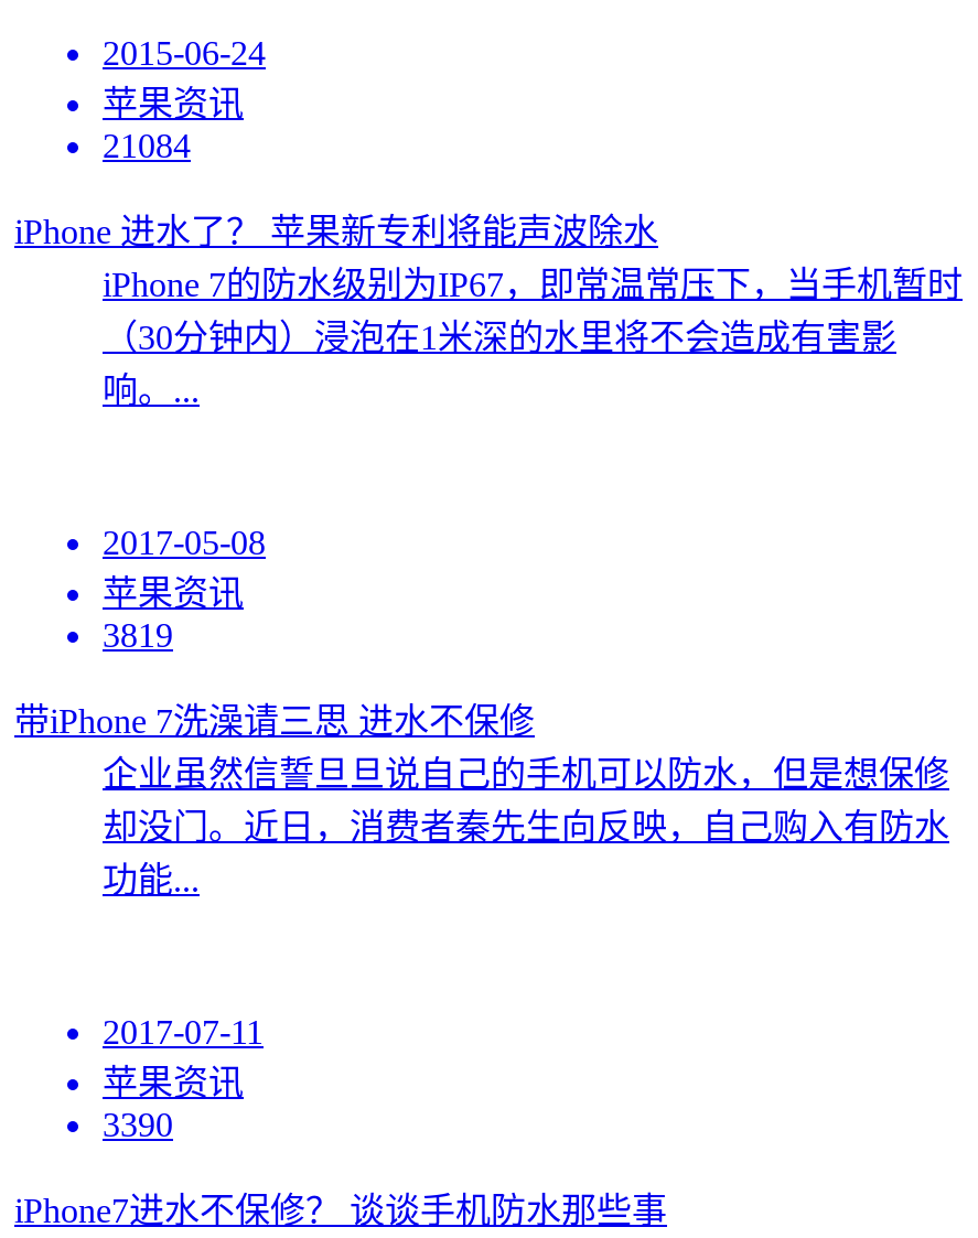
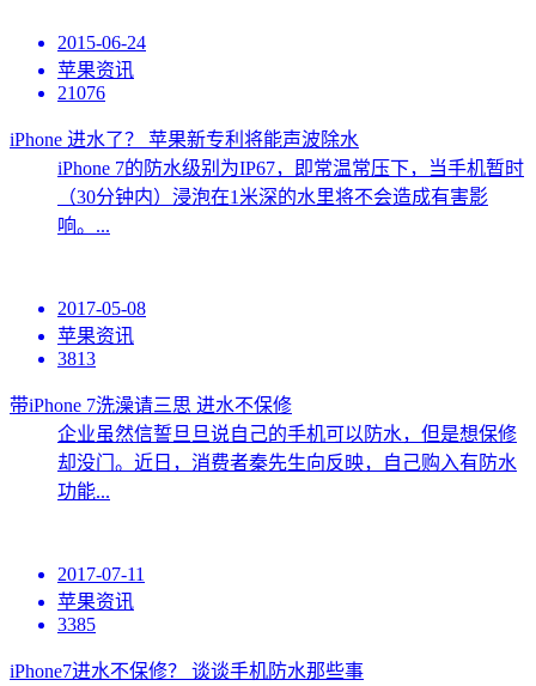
- 21084
+ 21076

- 3819
+ 3813

- 3390
+ 3385
